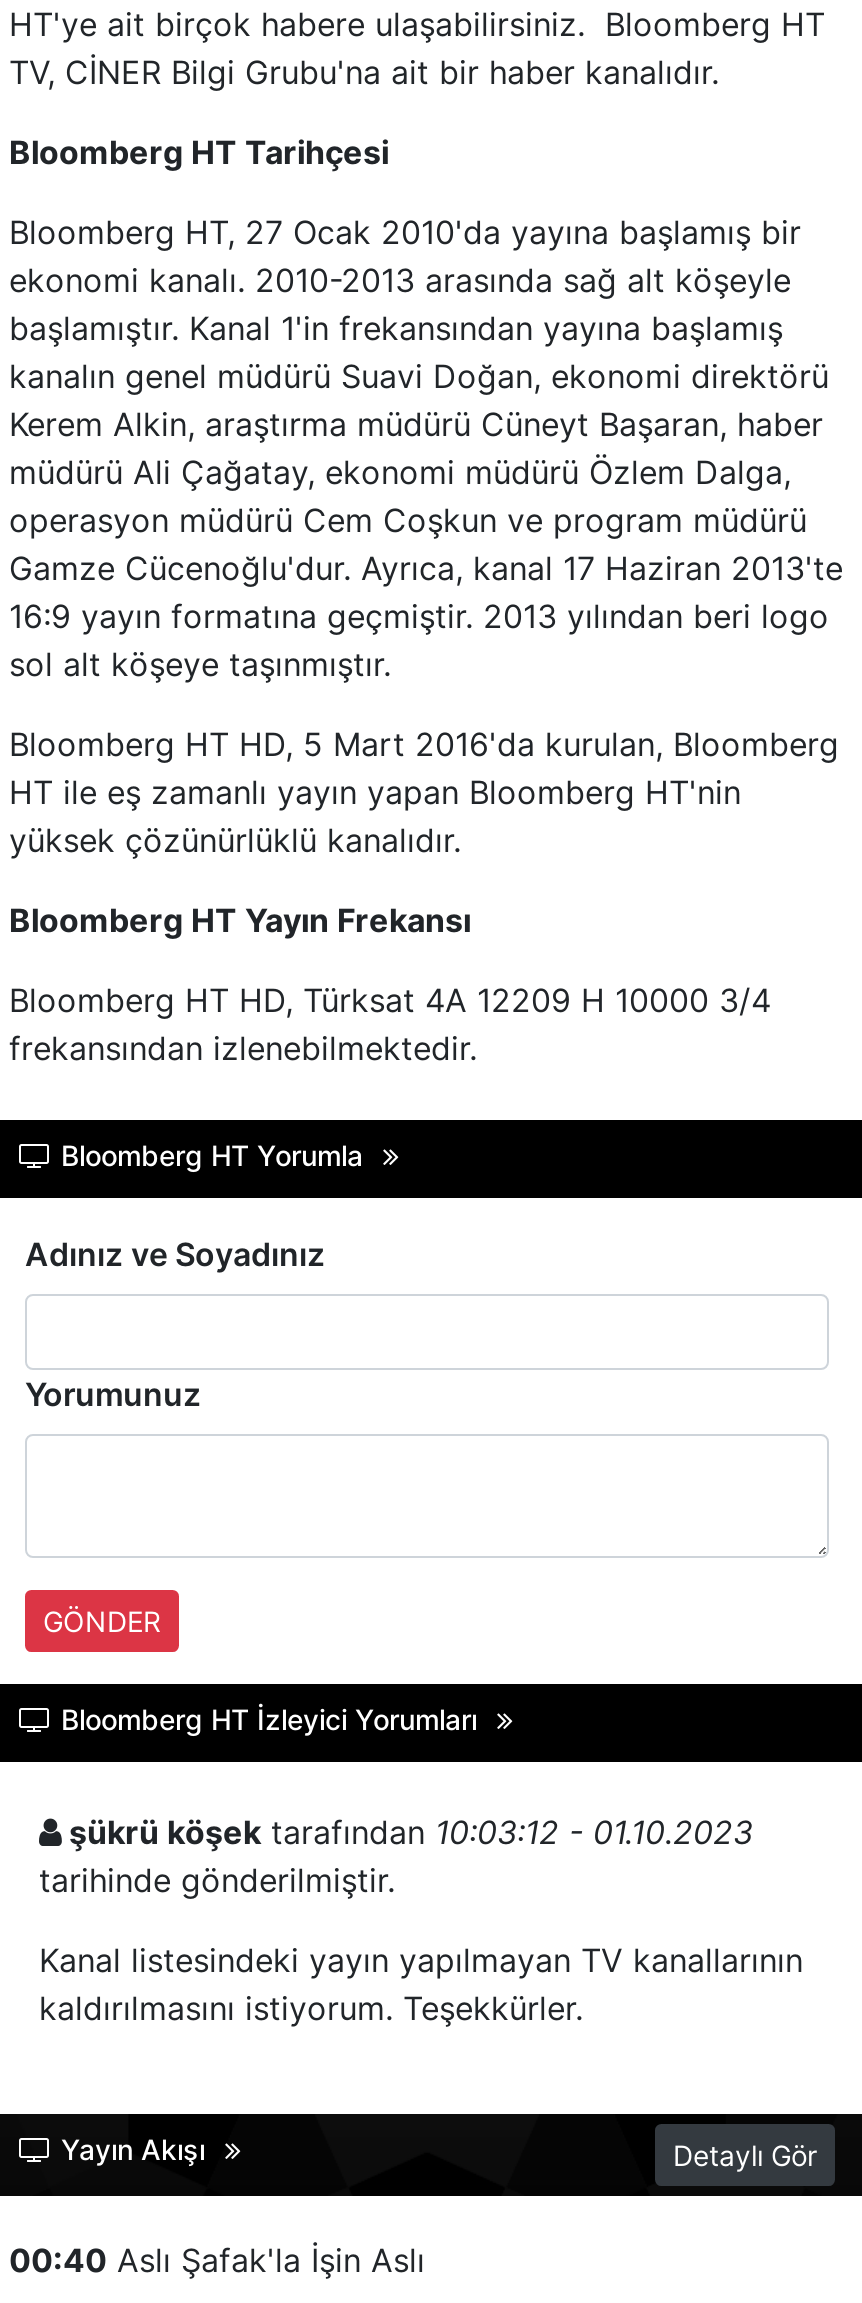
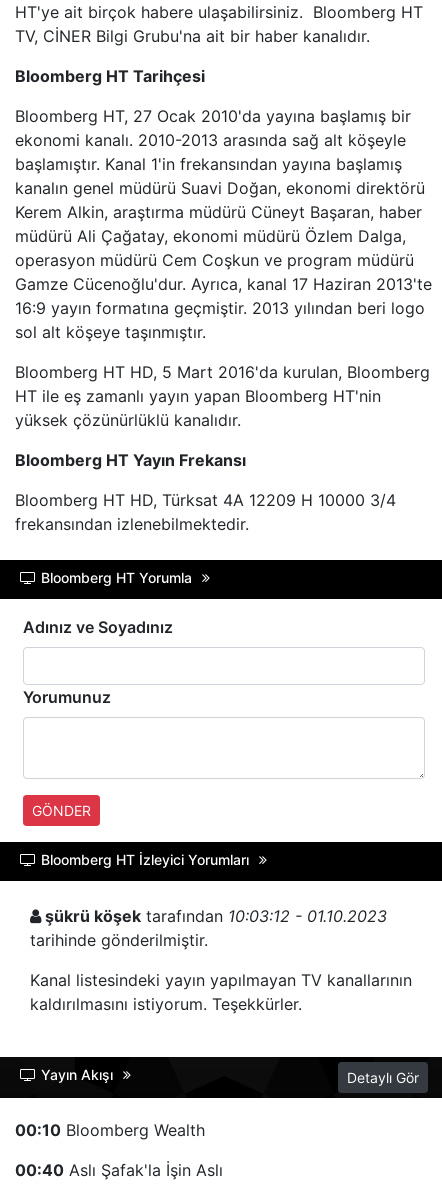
+ 00:10 Bloomberg Wealth
